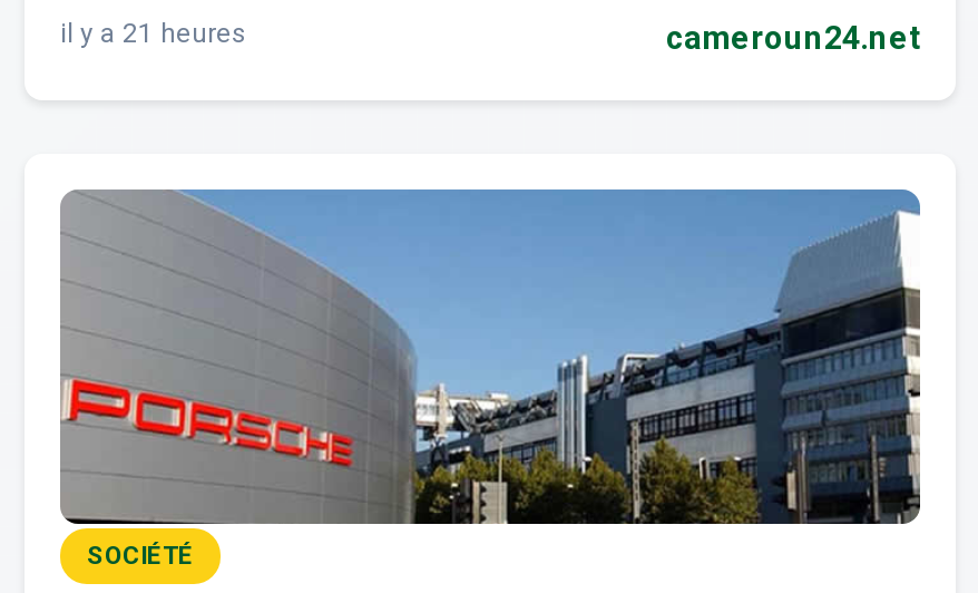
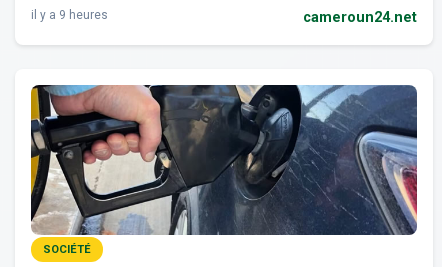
- il y a 21 heures
+ il y a 9 heures

- [image]
+ [image]
